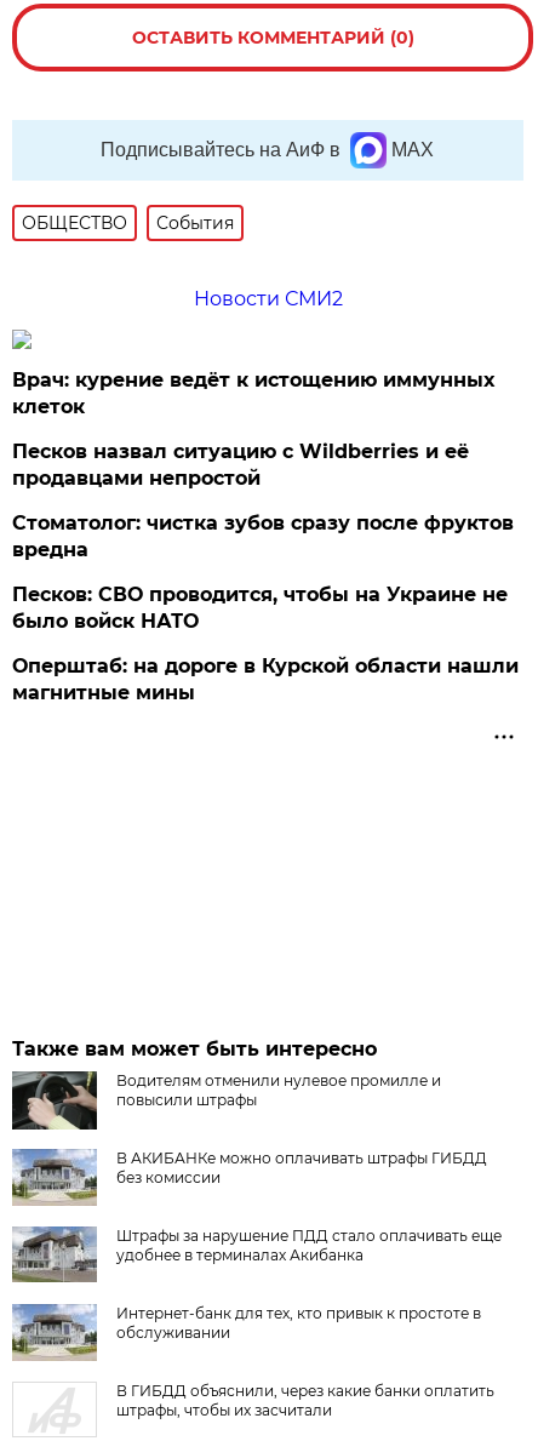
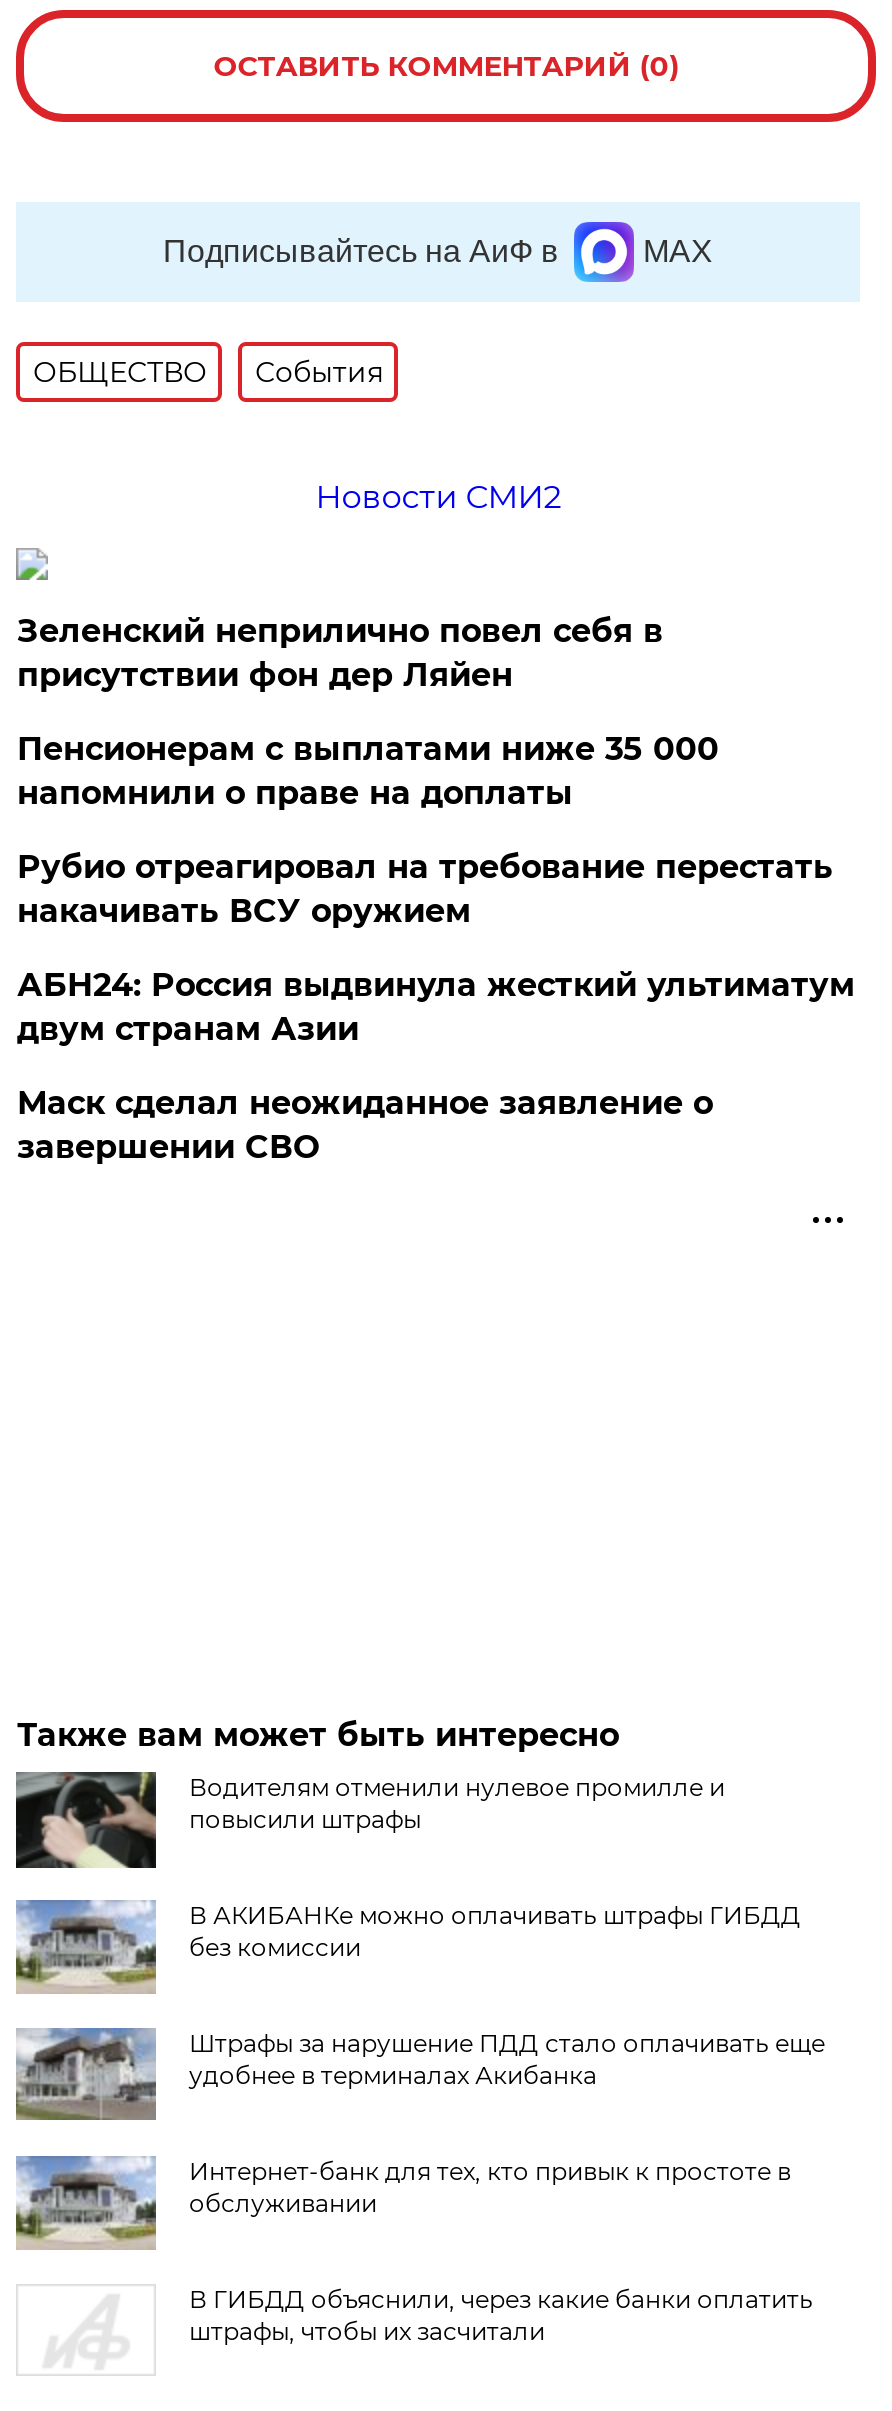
- Врач: курение ведёт к истощению иммунных
- клеток
+ Зеленский неприлично повел cебя в
+ присутствии фон дер Ляйен

- Песков назвал ситуацию с Wildberries и её
- продавцами непростой
+ Пенсионерам с выплатами ниже 35 000
+ напомнили о праве на доплаты

- Стоматолог: чистка зубов сразу после фруктов
- вредна
+ Рубио отреагировал на требование перестать
+ накачивать ВСУ оружием

- Песков: СВО проводится, чтобы на Украине не
- было войск НАТО
+ АБН24: Россия выдвинула жесткий ультиматум
+ двум странам Азии

- Оперштаб: на дороге в Курской области нашли
- магнитные мины
+ Маск сделал неожиданное заявление о
+ завершении СВО
